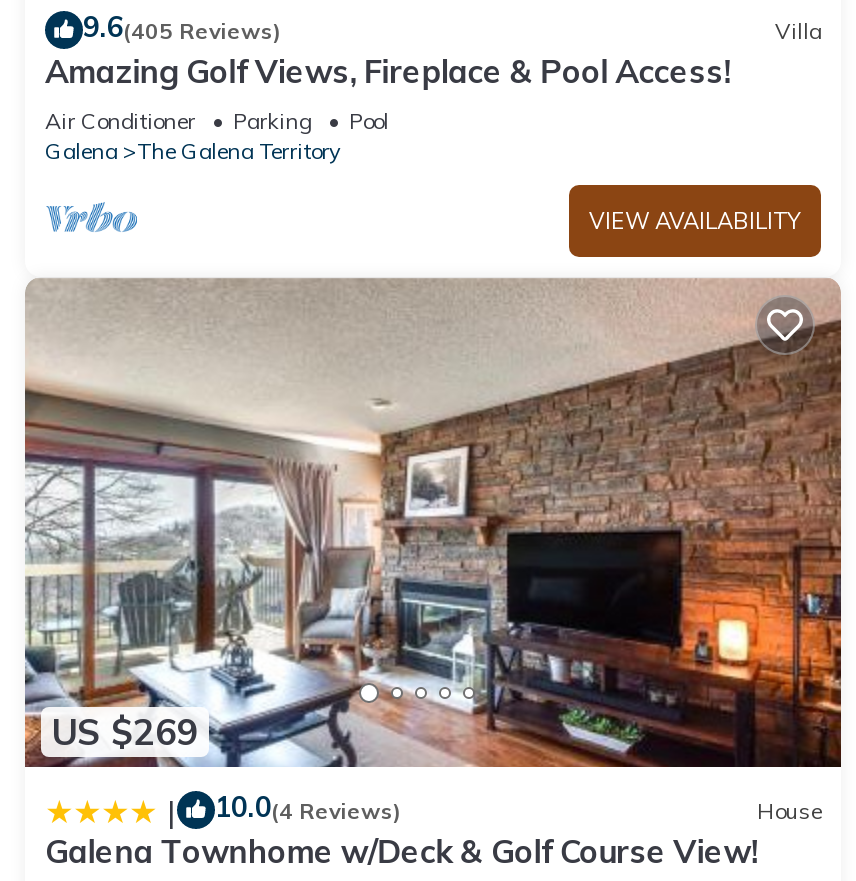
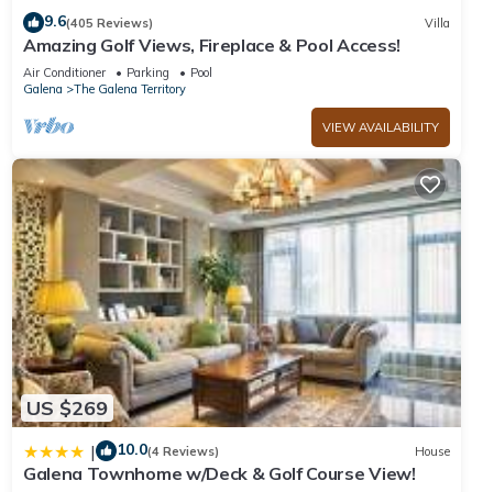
- [image]
+ [image]
